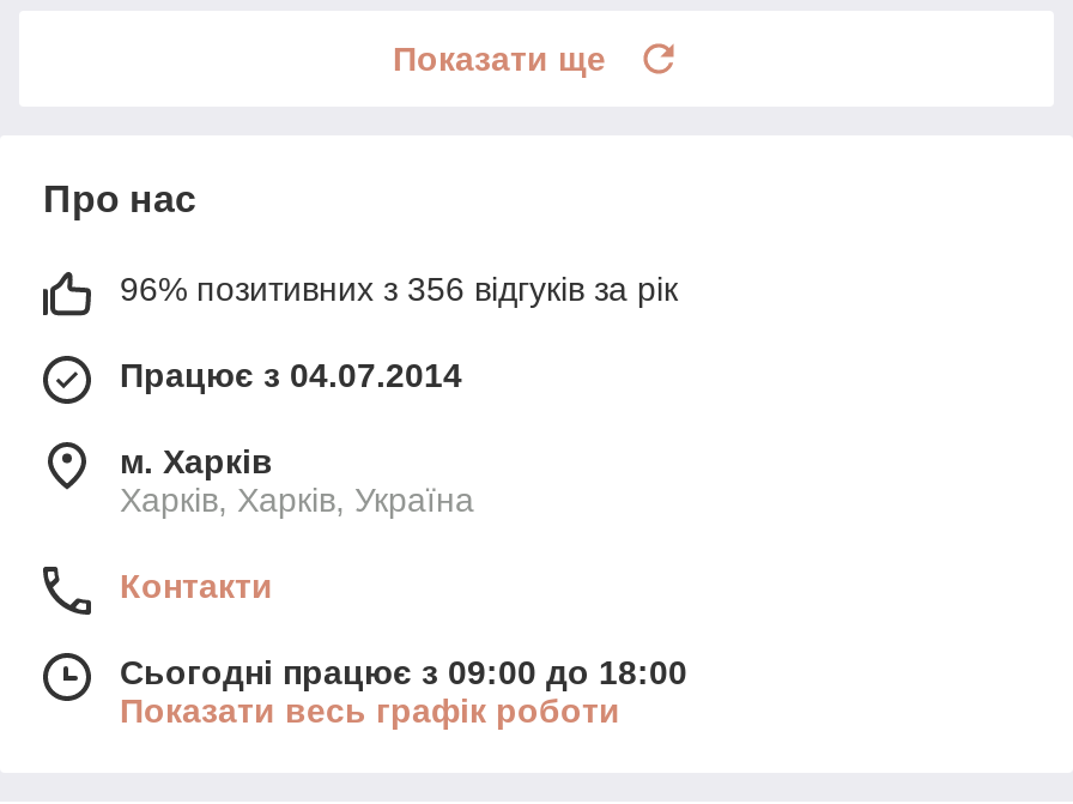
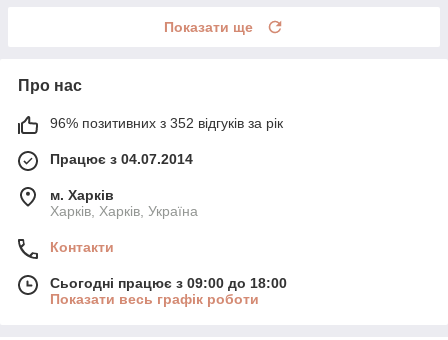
- 96% позитивних з 356 відгуків за рік
+ 96% позитивних з 352 відгуків за рік
